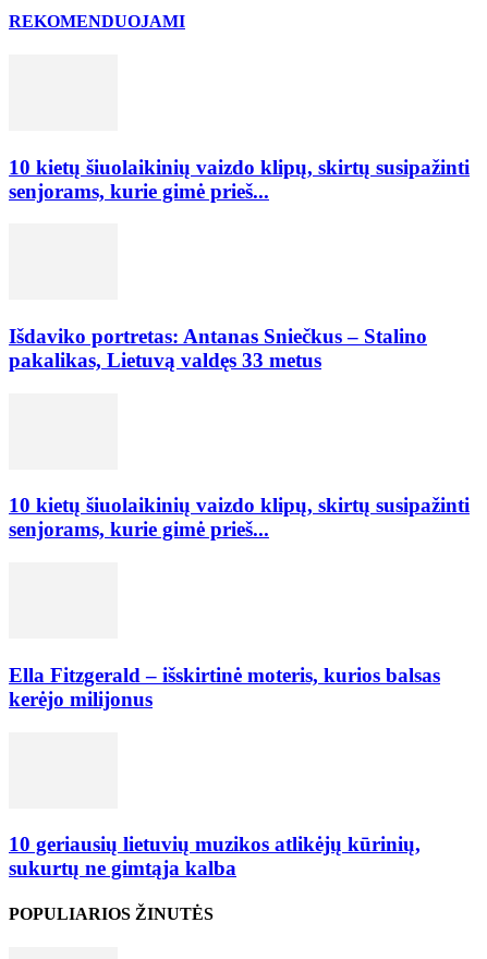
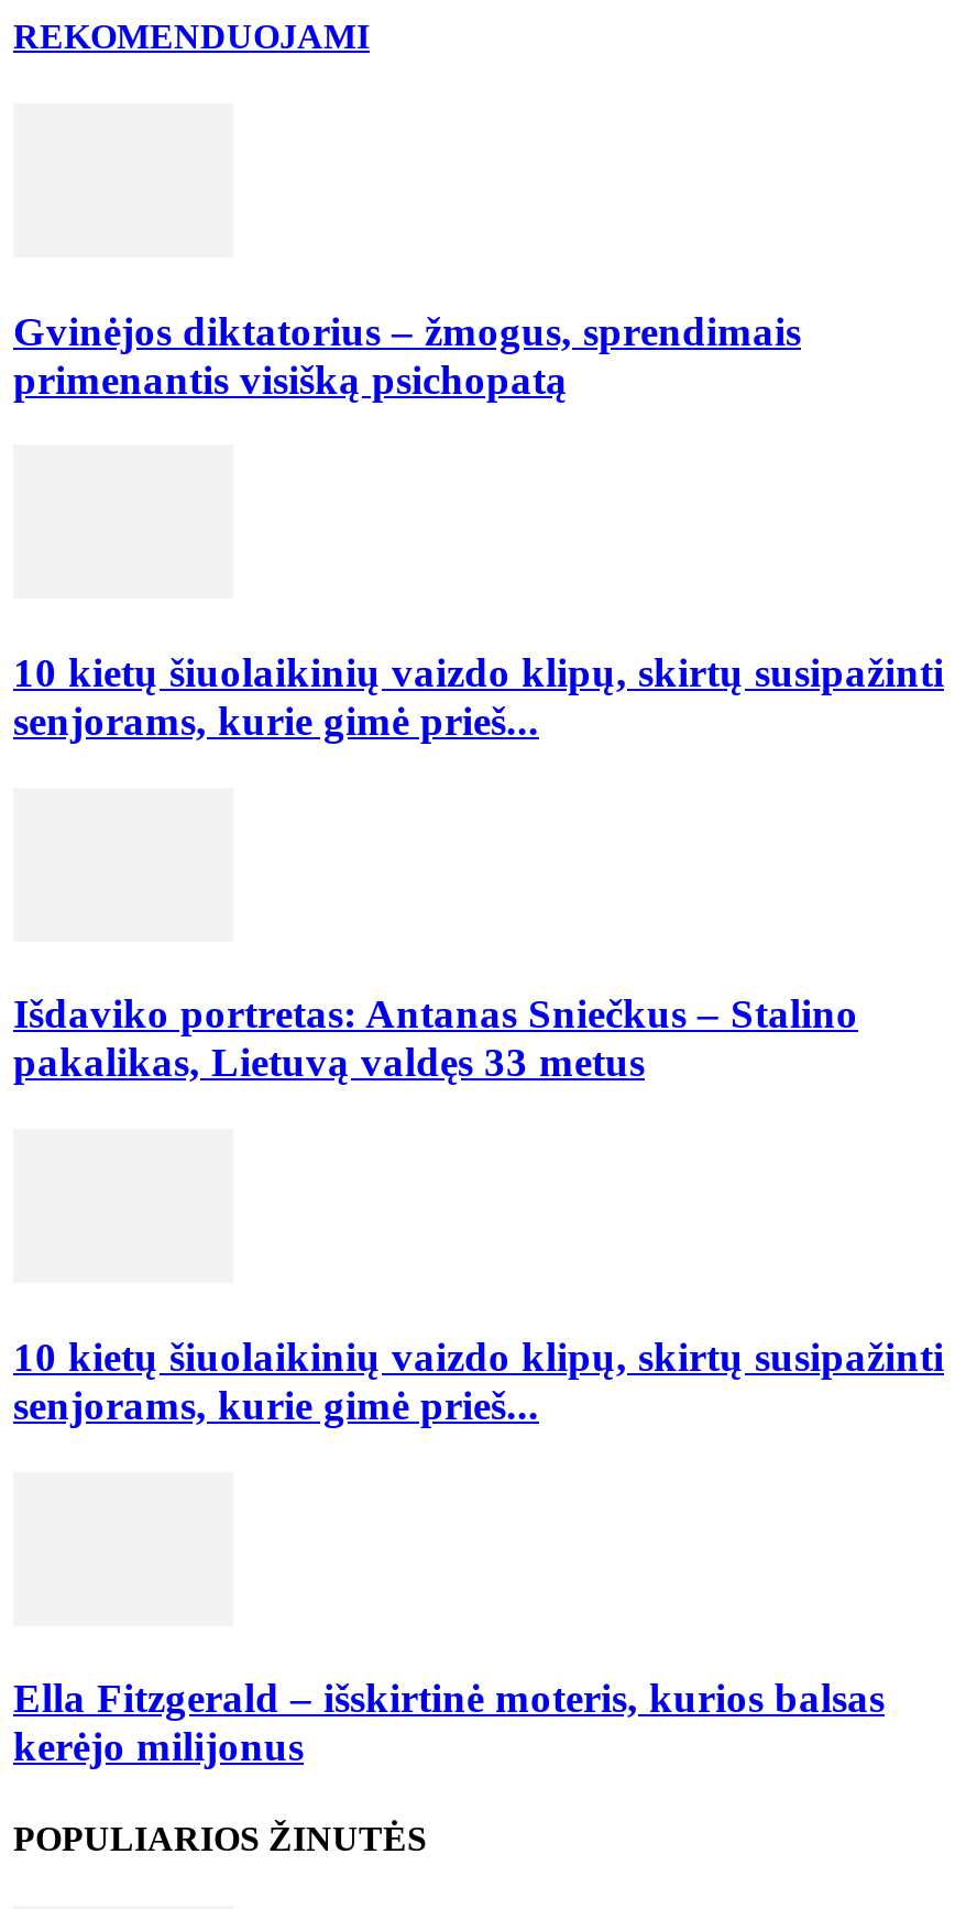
+ Gvinėjos diktatorius – žmogus, sprendimais
+ primenantis visišką psichopatą

moved down: 10 kietų šiuolaikinių vaizdo klipų, skirtų susipažinti | senjorams, kurie gimė prieš... | Išdaviko portretas: Antanas Sniečkus – Stalino | pakalikas, Lietuvą valdęs 33 metus | 10 kietų šiuolaikinių vaizdo klipų, skirtų susipažinti | senjorams, kurie gimė prieš... | Ella Fitzgerald – išskirtinė moteris, kurios balsas | kerėjo milijonus

- 10 geriausių lietuvių muzikos atlikėjų kūrinių,
- sukurtų ne gimtąja kalba
